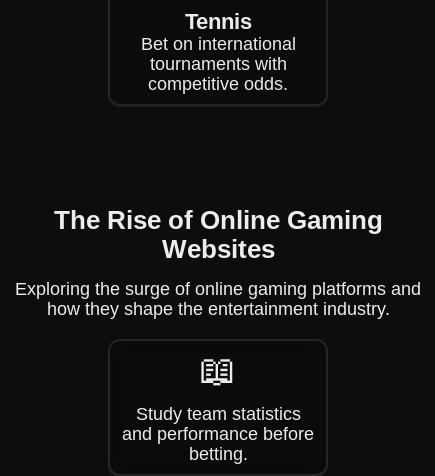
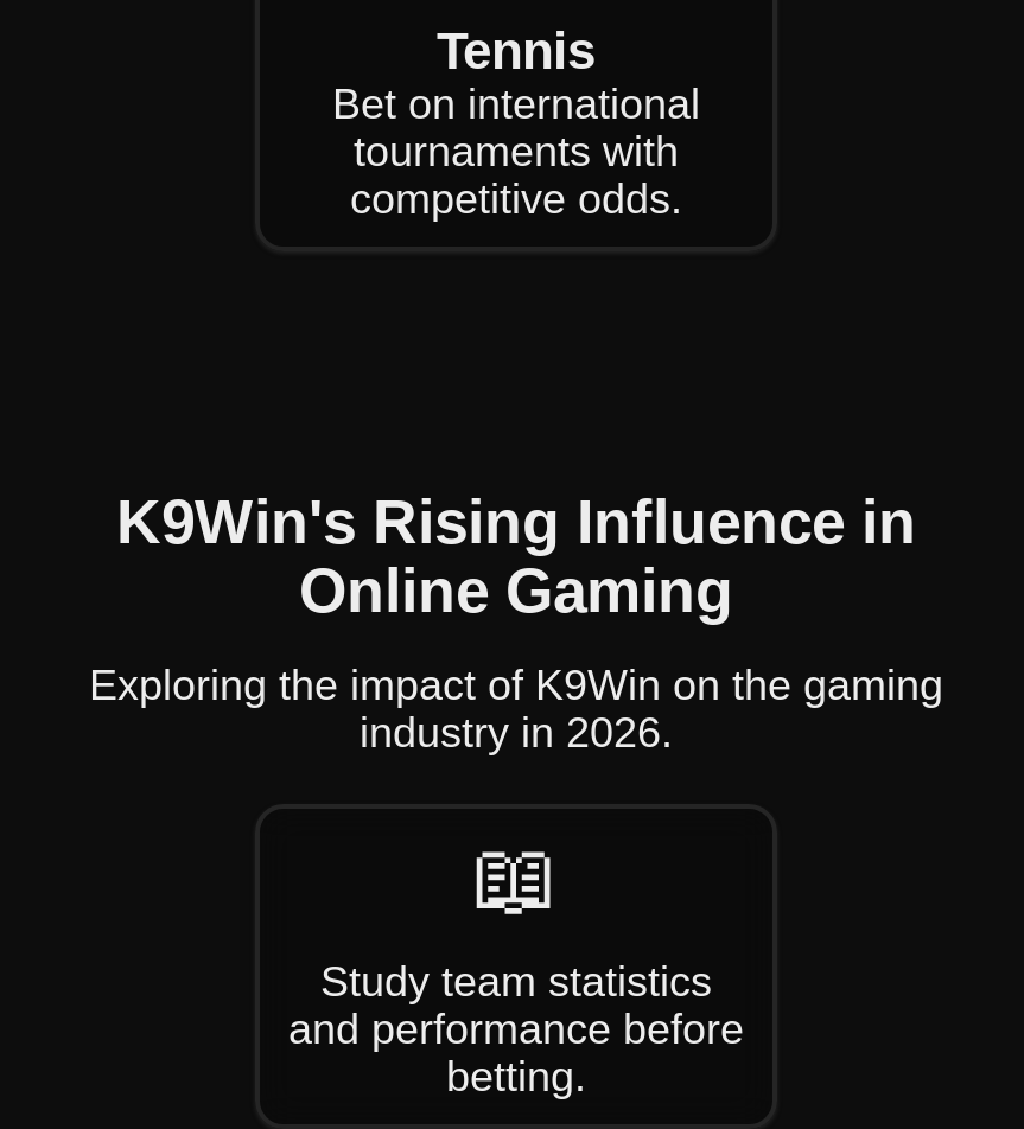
- The Rise of Online Gaming
- Websites
+ K9Win's Rising Influence in
+ Online Gaming

- Exploring the surge of online gaming platforms and
- how they shape the entertainment industry.
+ Exploring the impact of K9Win on the gaming
+ industry in 2026.
